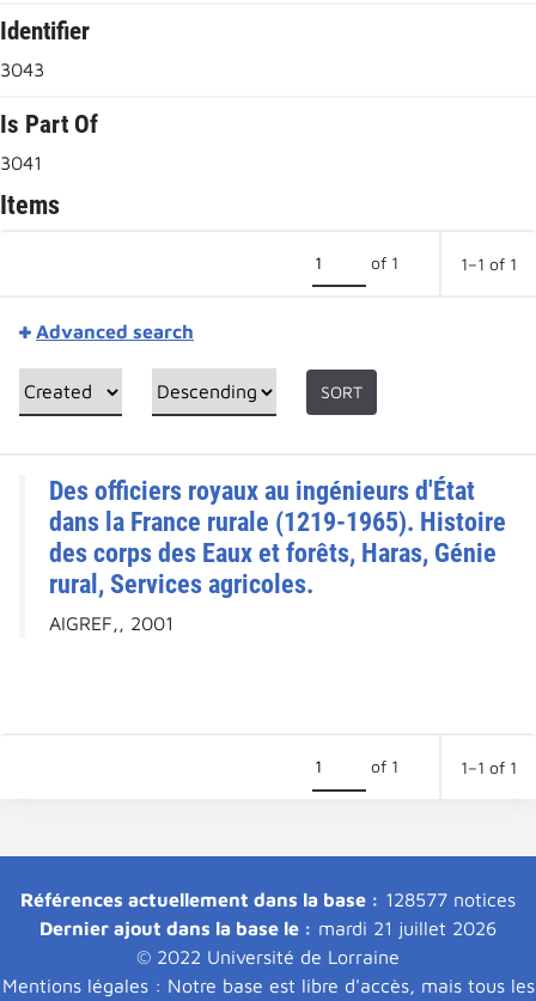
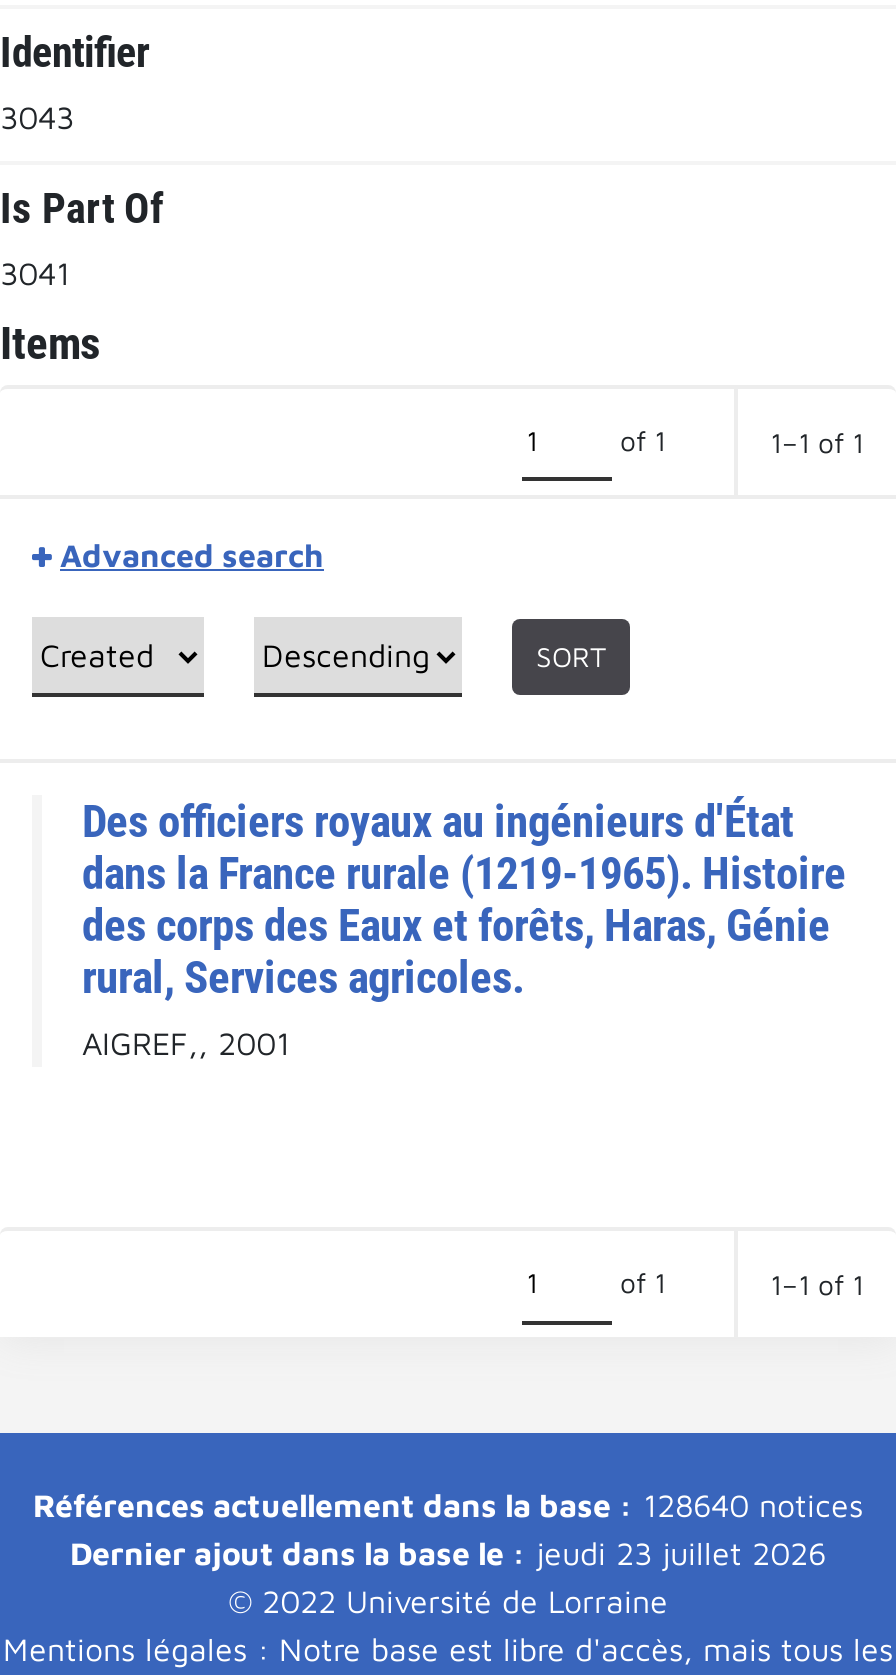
- Références actuellement dans la base : 128577 notices
+ Références actuellement dans la base : 128640 notices

- Dernier ajout dans la base le : mardi 21 juillet 2026
+ Dernier ajout dans la base le : jeudi 23 juillet 2026
